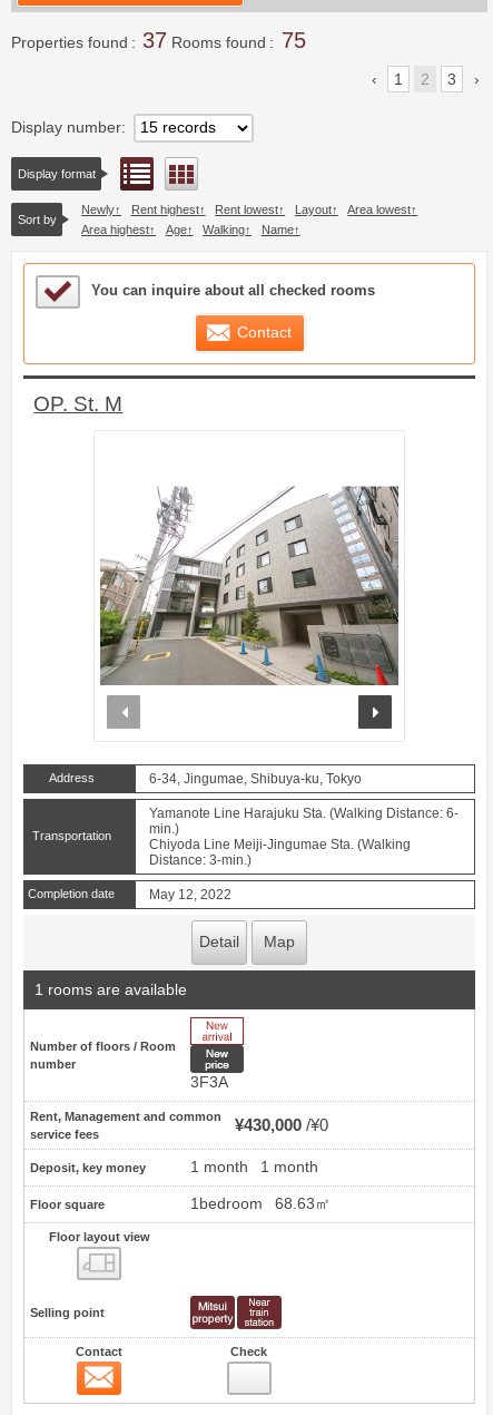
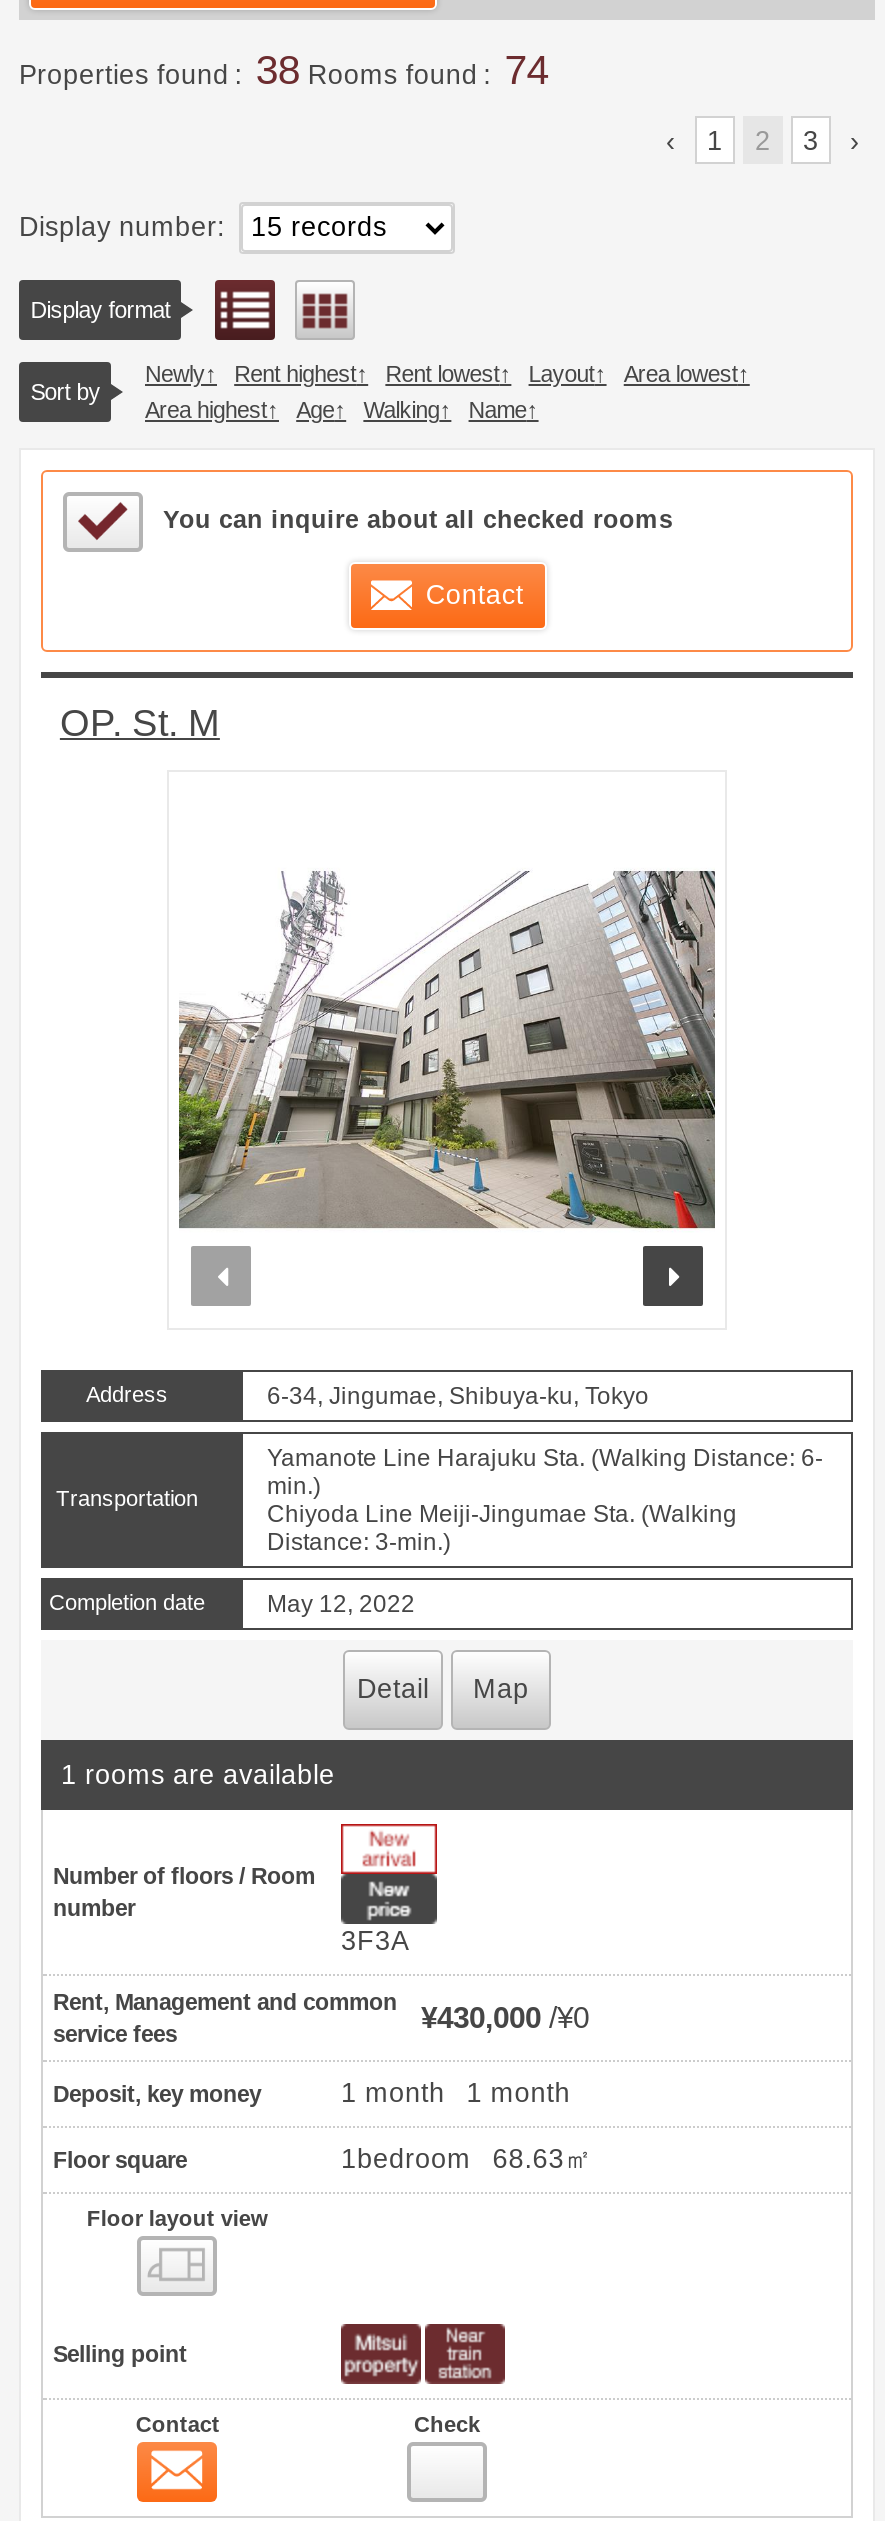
- 37 Rooms found
+ 38 Rooms found

- 75
+ 74
